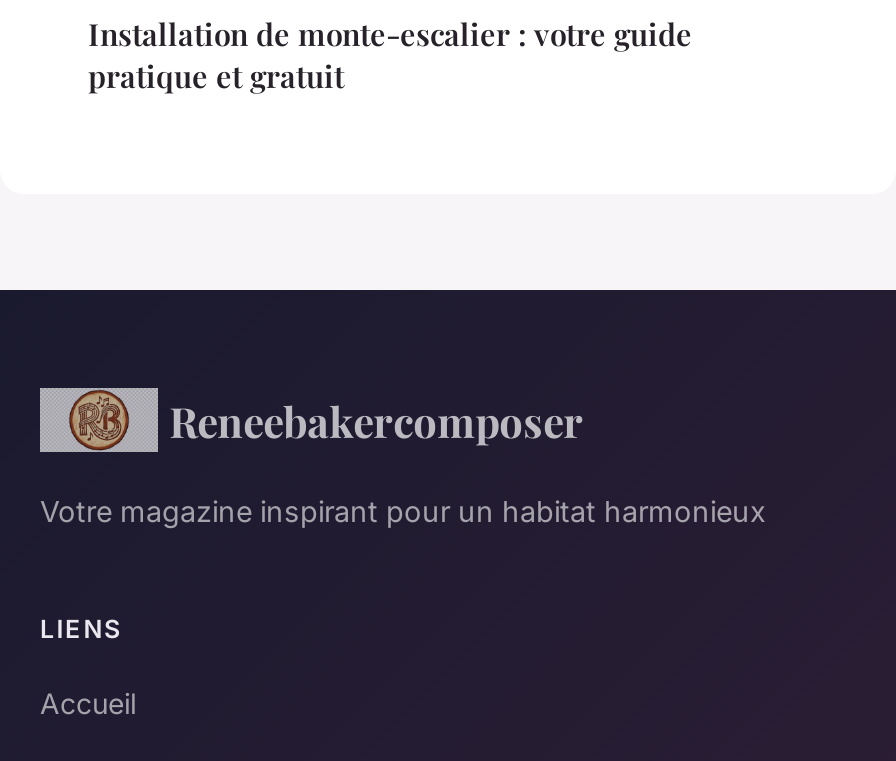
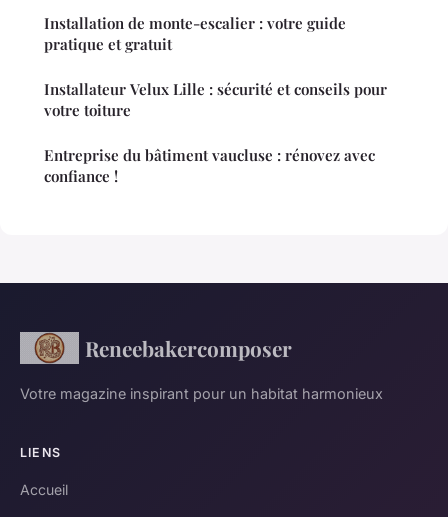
+ Installateur Velux Lille : sécurité et conseils pour
+ votre toiture
+ Entreprise du bâtiment vaucluse : rénovez avec
+ confiance !
